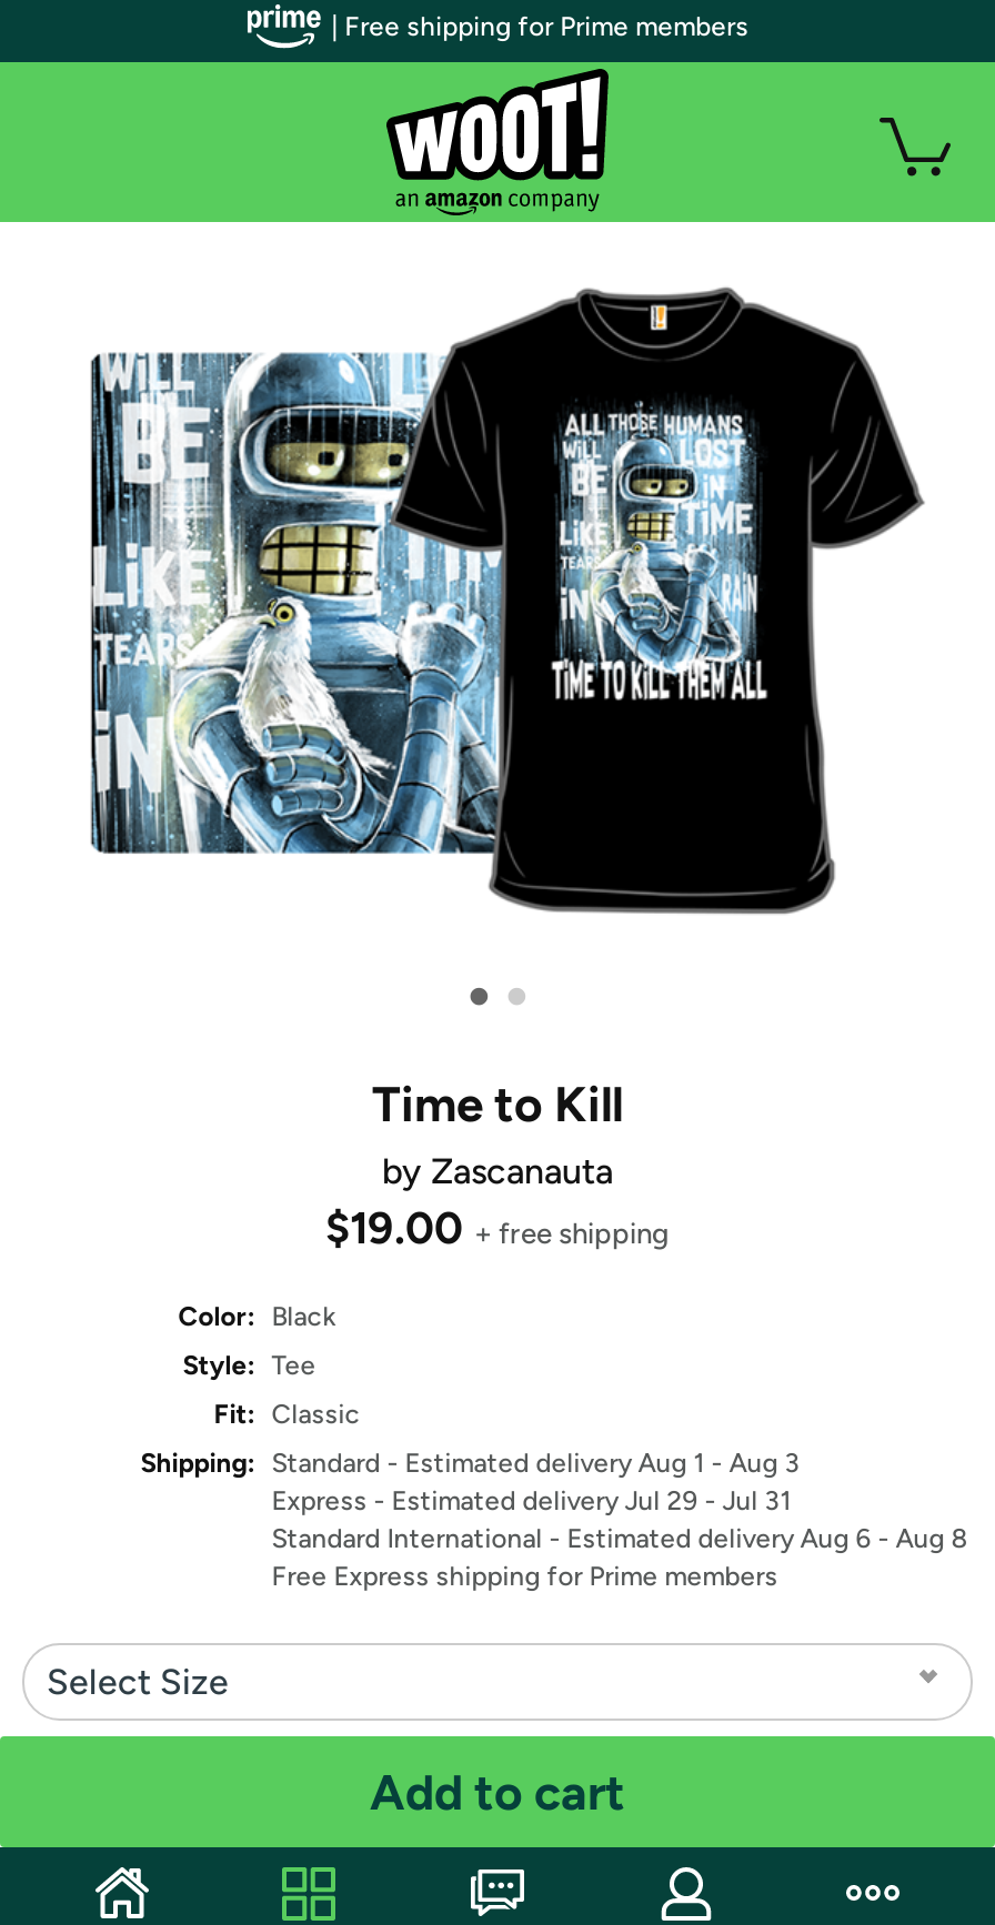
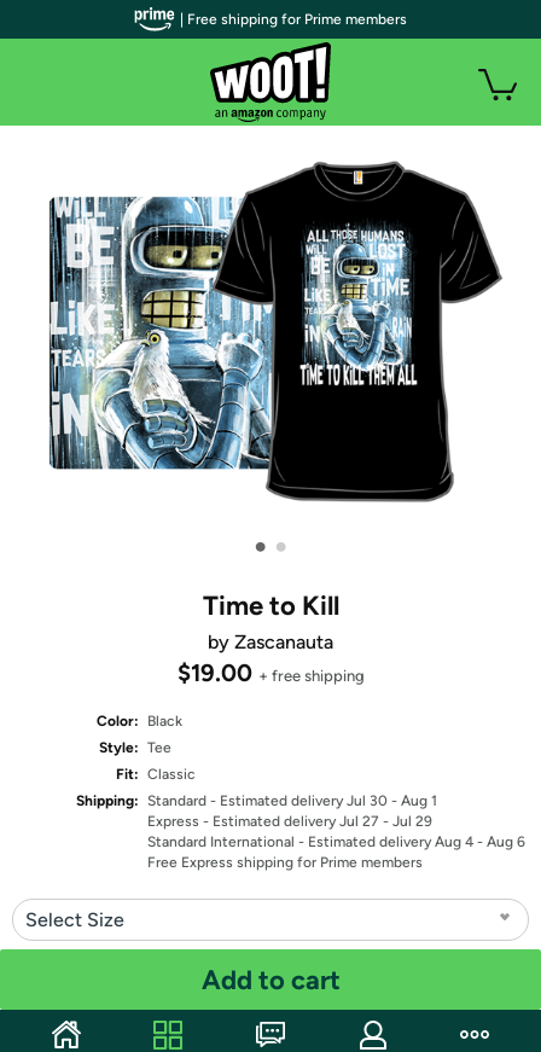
- Shipping: Standard - Estimated delivery Aug 1 - Aug 3
+ Shipping: Standard - Estimated delivery Jul 30 - Aug 1

- Express - Estimated delivery Jul 29 - Jul 31
+ Express - Estimated delivery Jul 27 - Jul 29

- Standard International - Estimated delivery Aug 6 - Aug 8
+ Standard International - Estimated delivery Aug 4 - Aug 6
